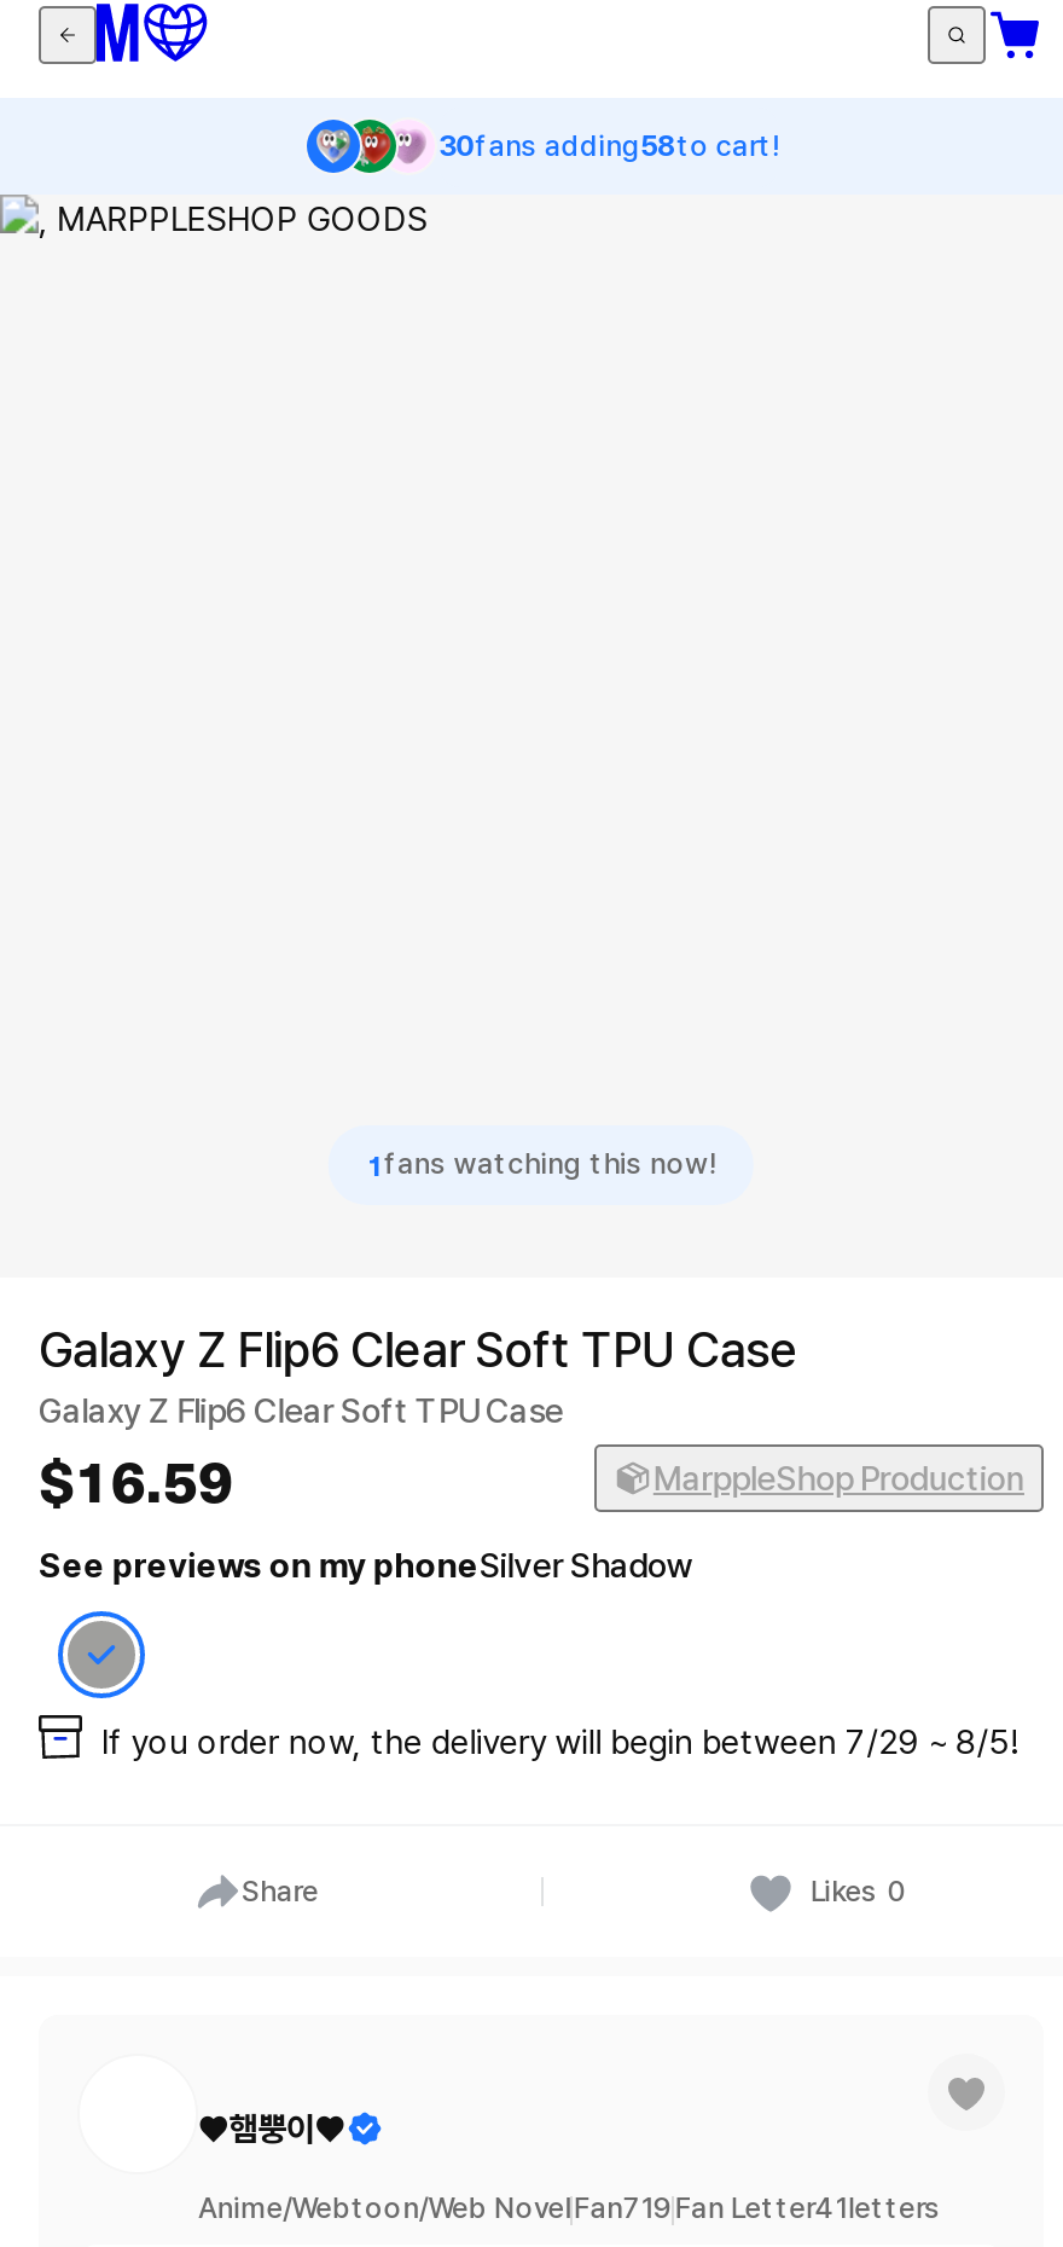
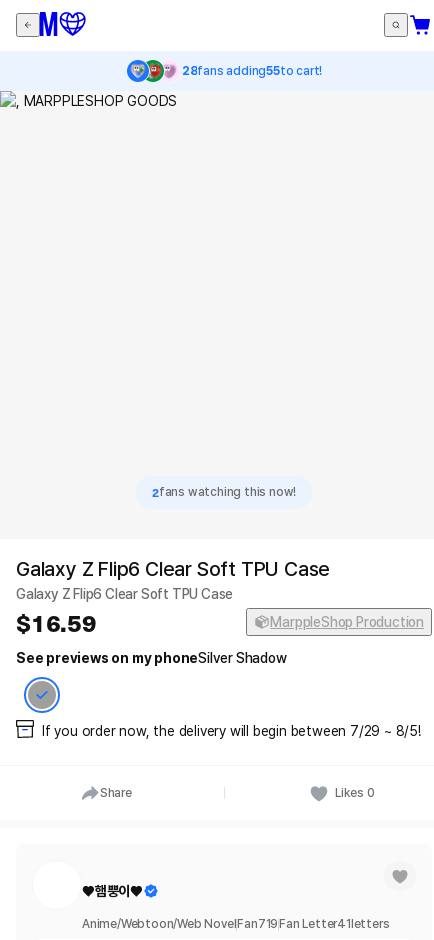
- 30fans adding58to cart!
+ 28fans adding55to cart!

- 1fans watching this now!
+ 2fans watching this now!
